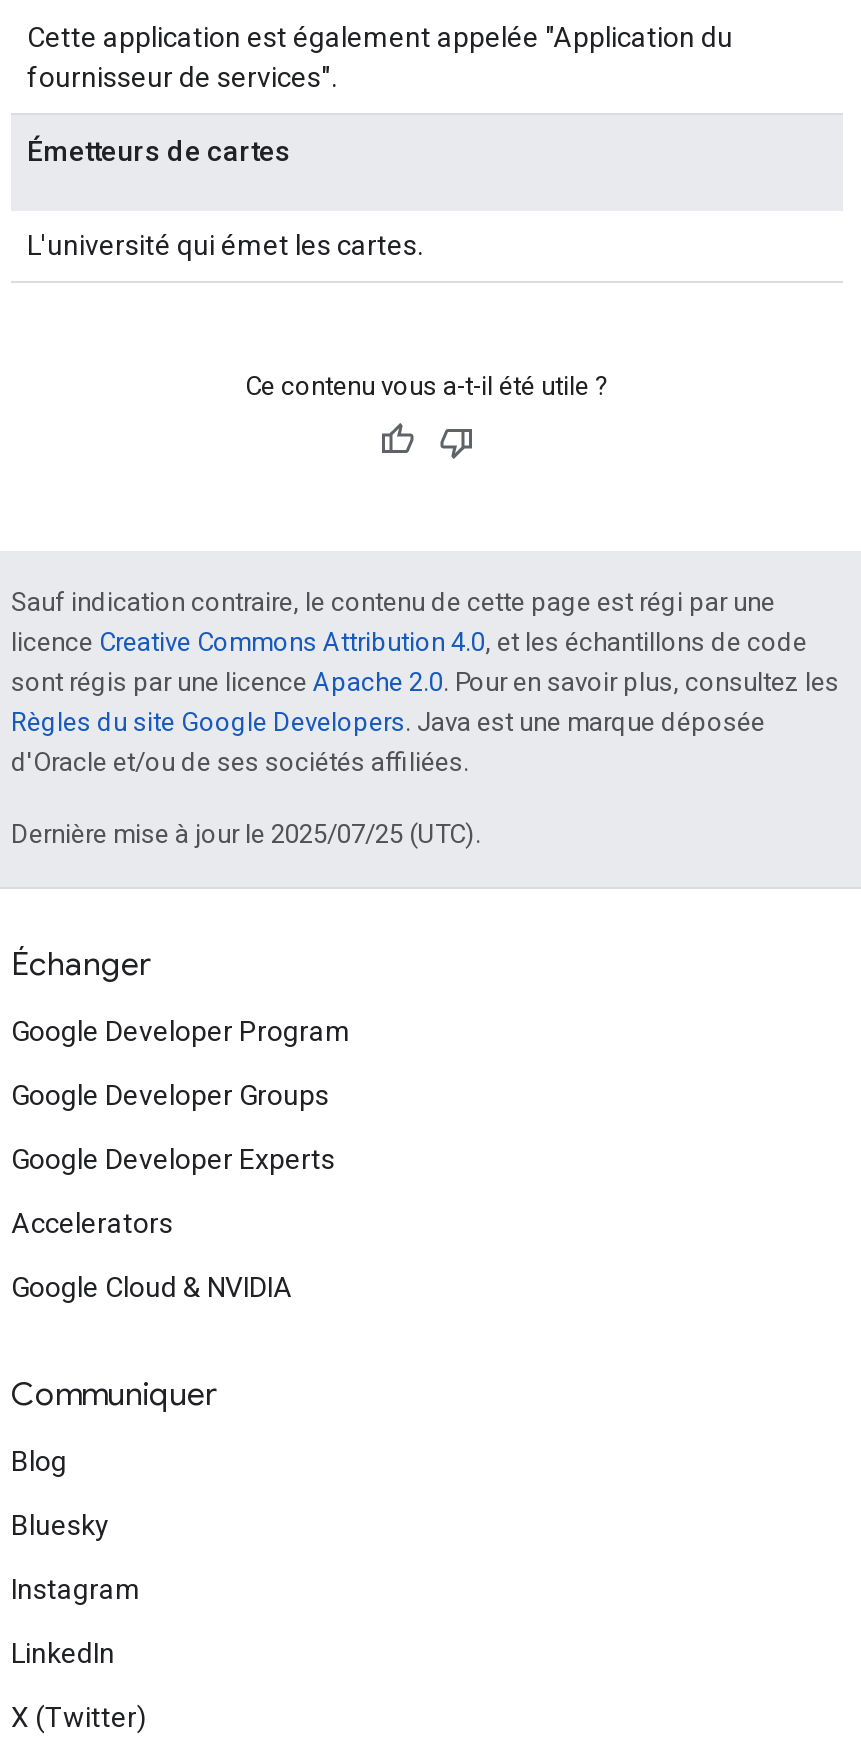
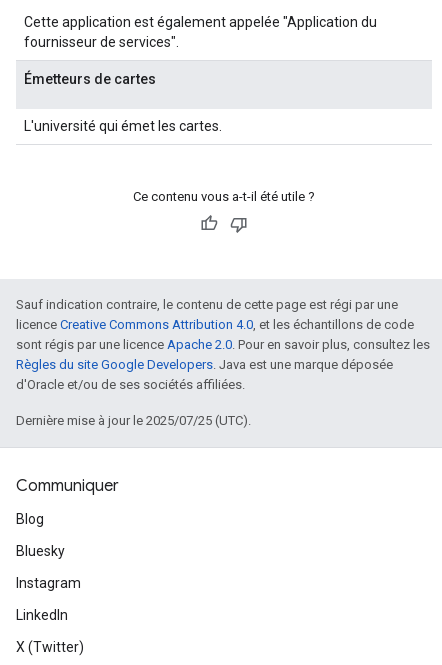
- Échanger
- Google Developer Program
- Google Developer Groups
- Google Developer Experts
- Accelerators
- Google Cloud & NVIDIA
